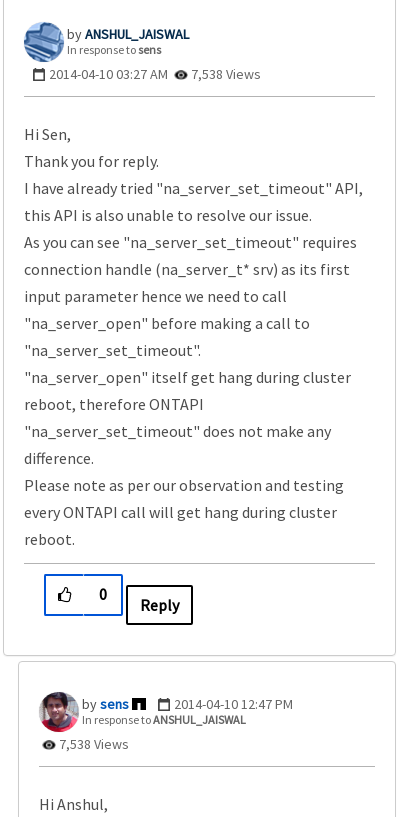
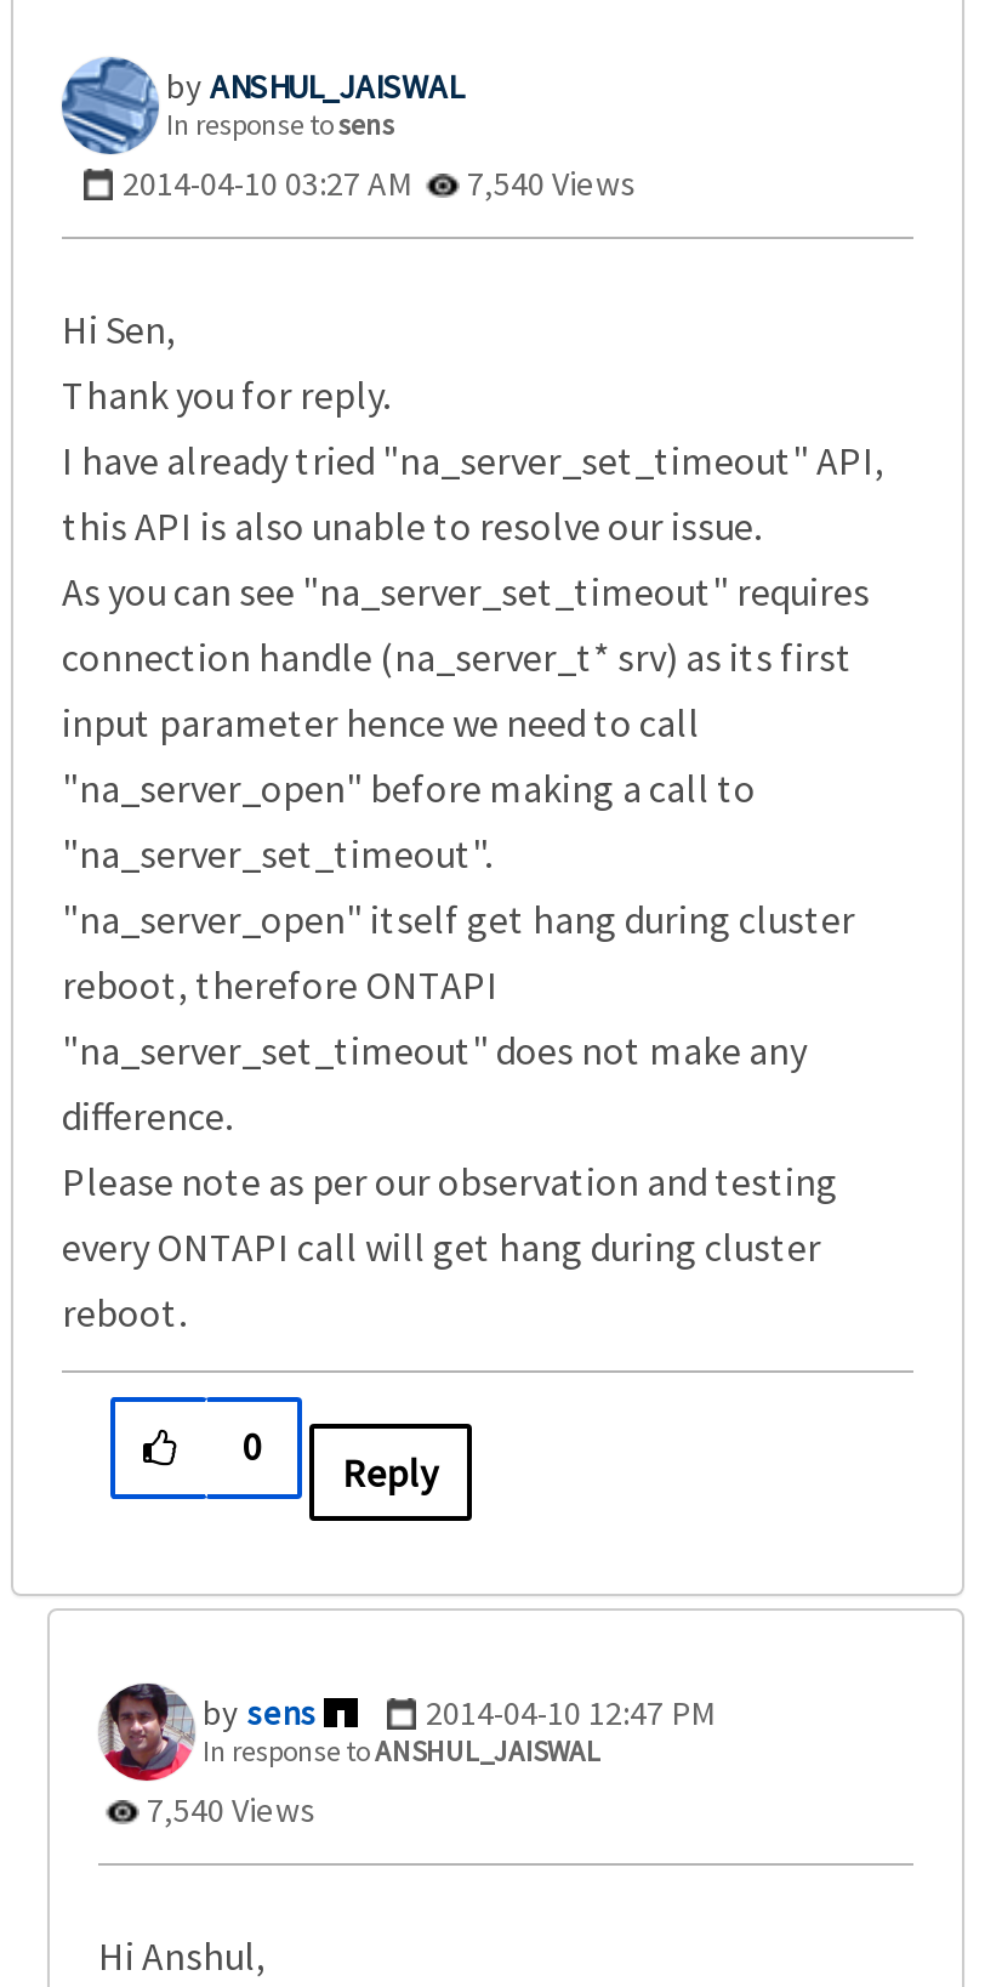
- 2014-04-10 03:27 AM 7,538 Views
+ 2014-04-10 03:27 AM 7,540 Views

- 7,538 Views
+ 7,540 Views
